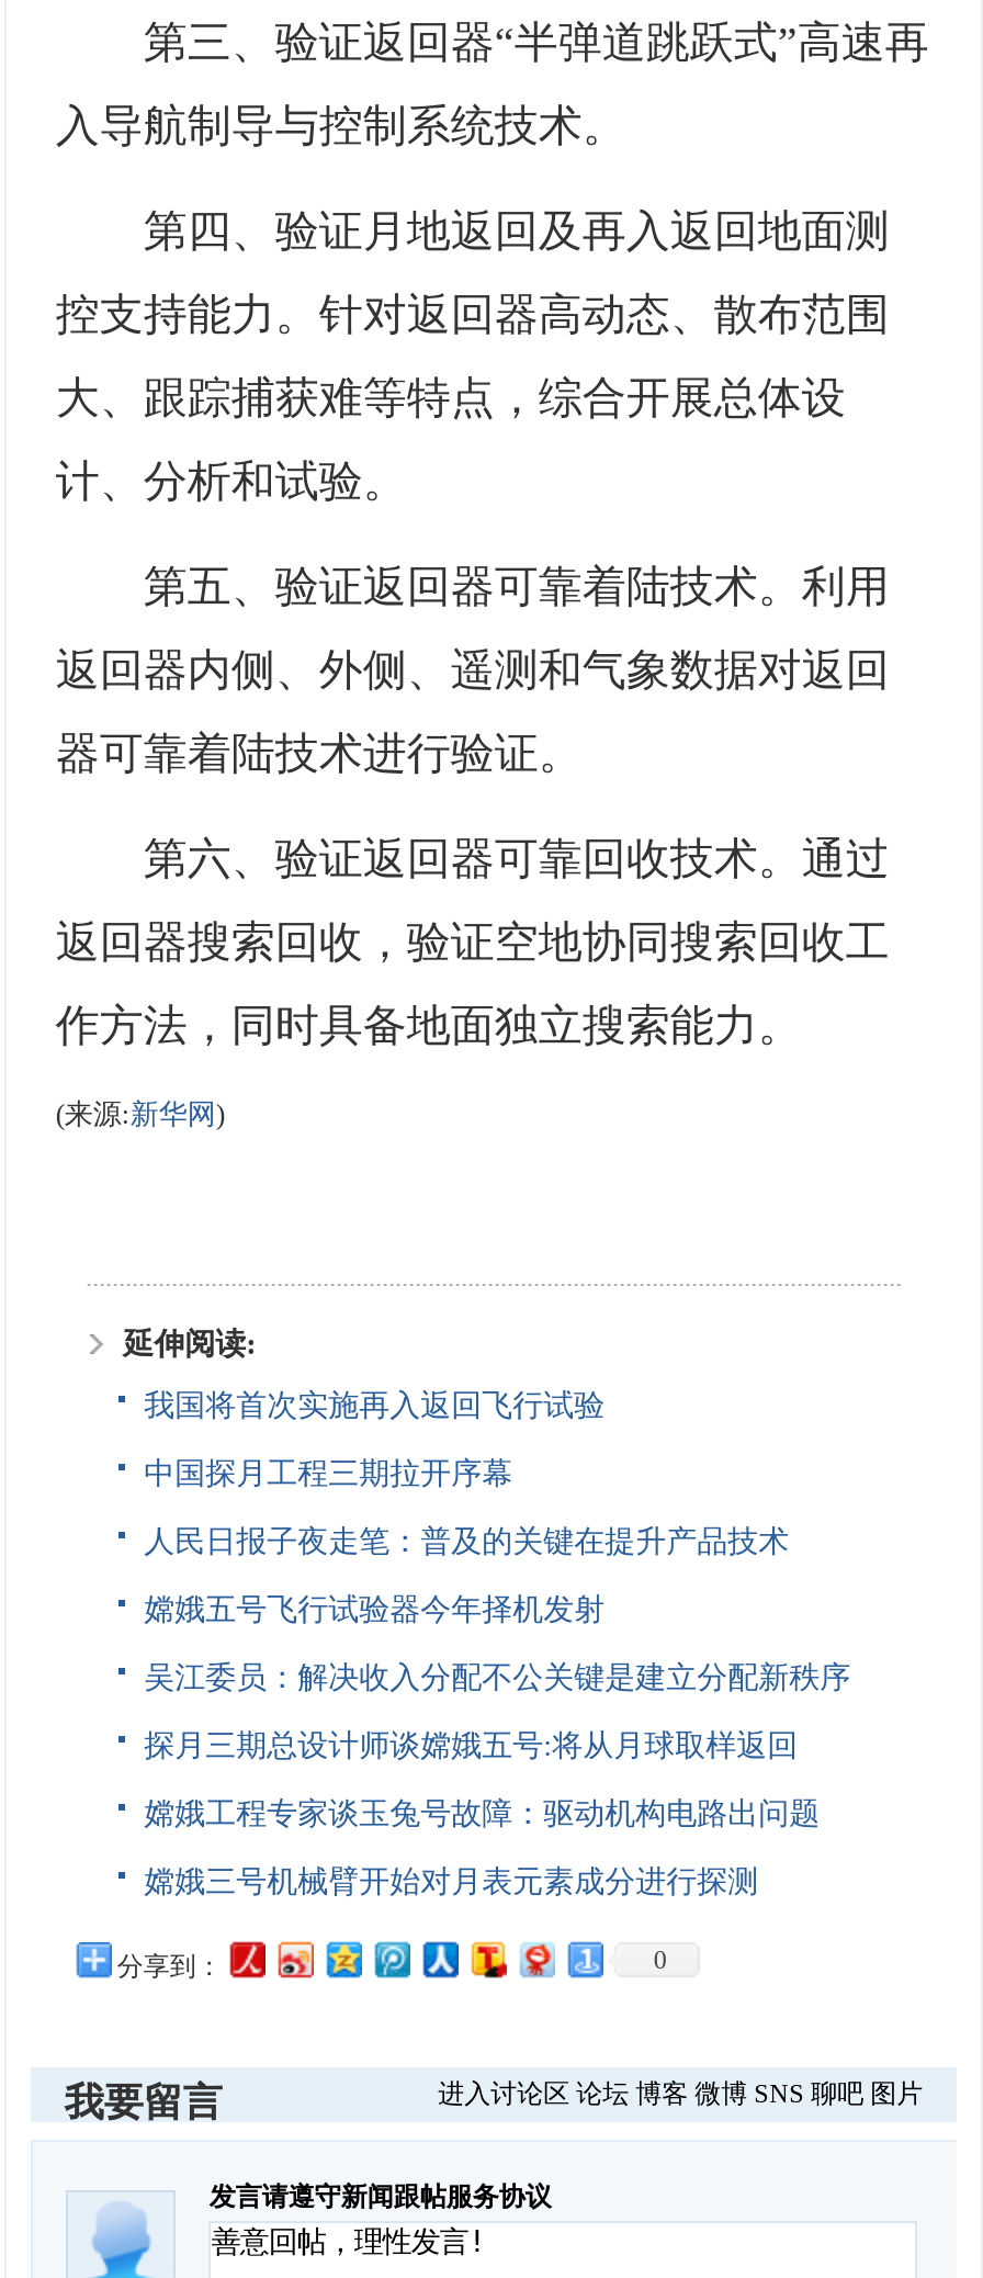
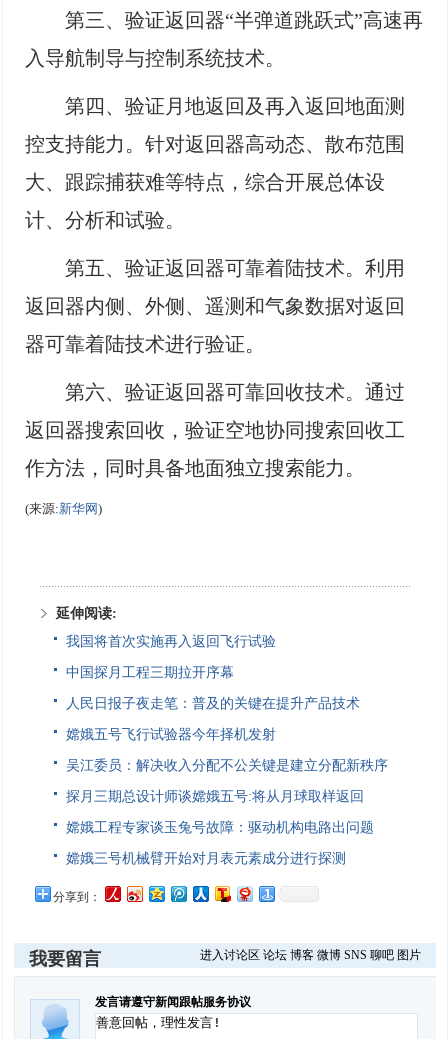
- 0
